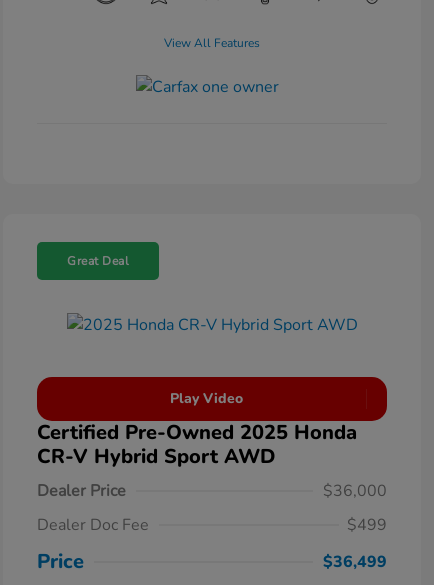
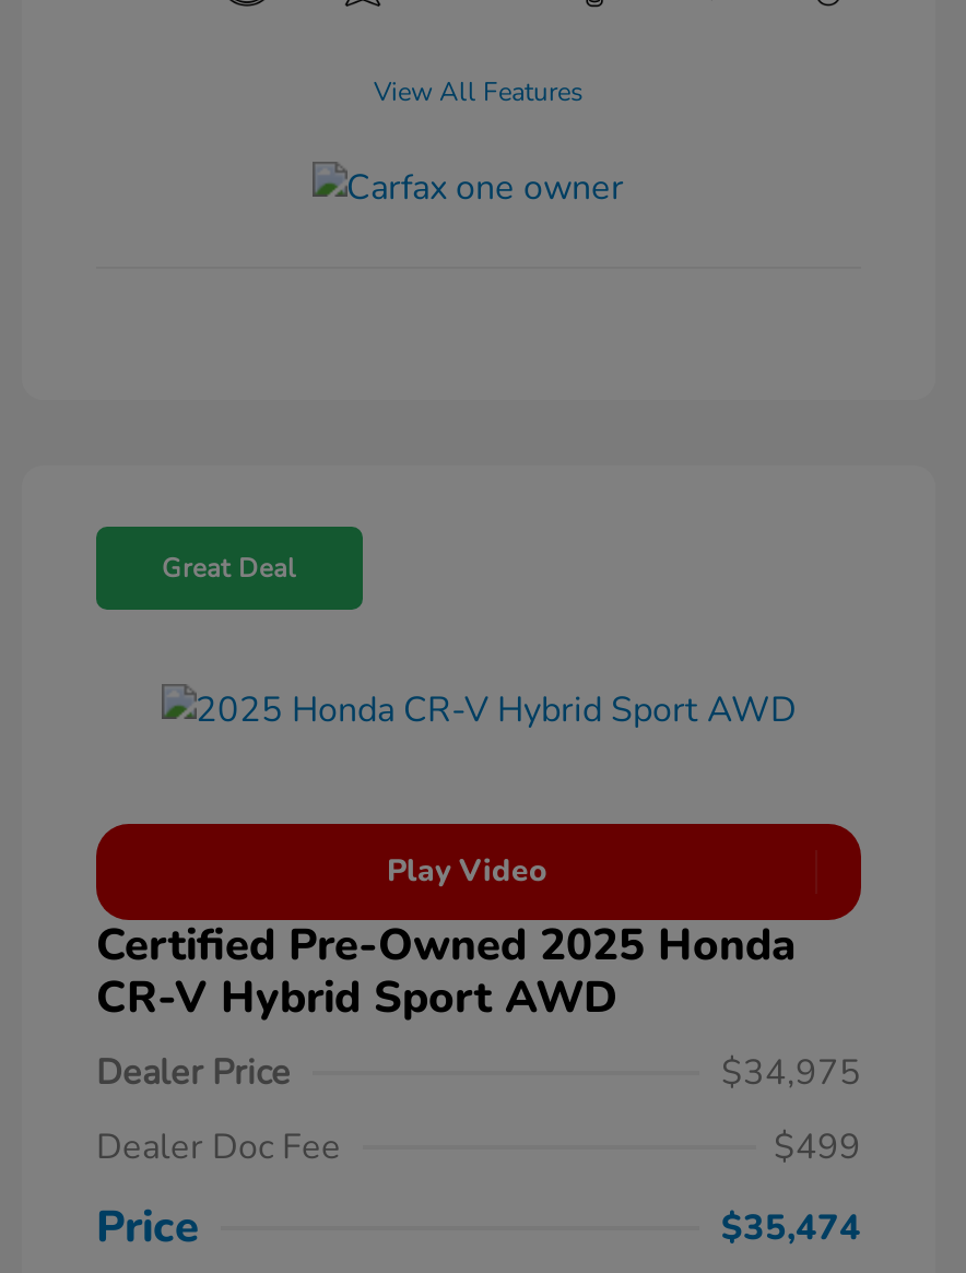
- $36,000
+ $34,975

- $36,499
+ $35,474
